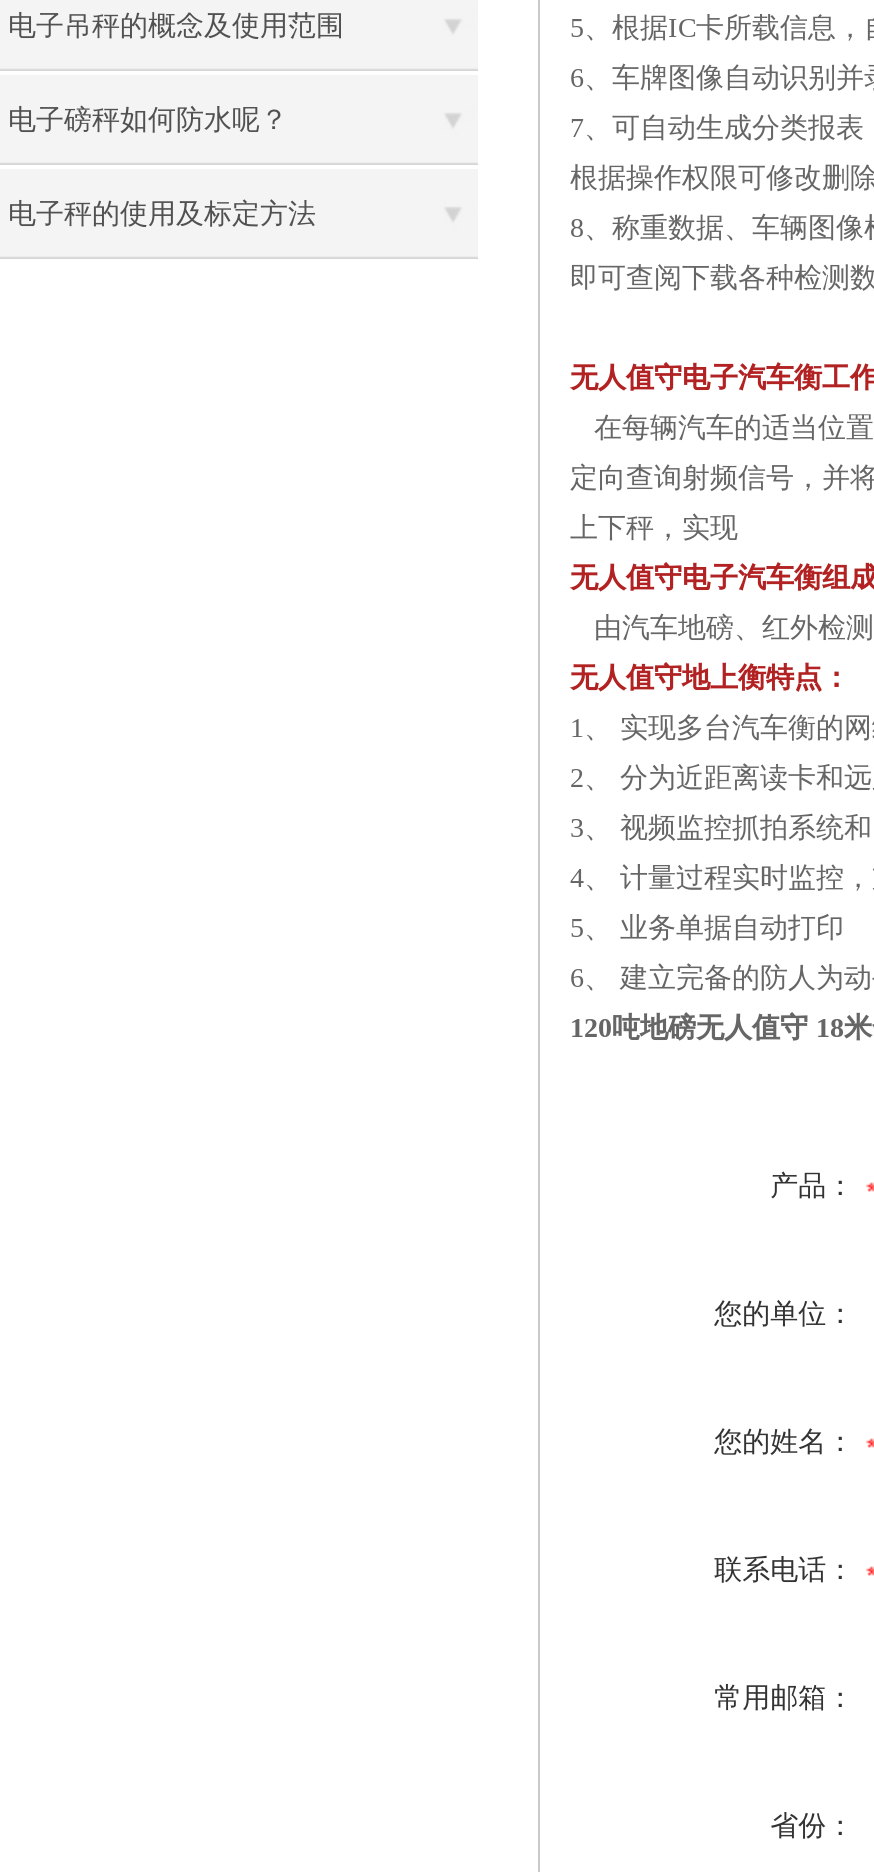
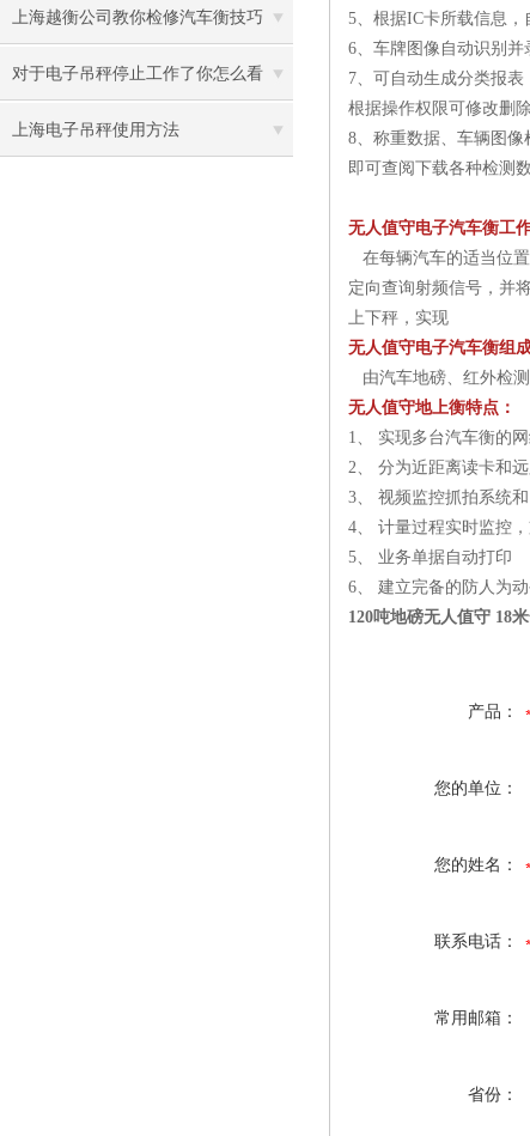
- 电子吊秤的概念及使用范围
+ 上海越衡公司教你检修汽车衡技巧

- 电子磅秤如何防水呢？
+ 对于电子吊秤停止工作了你怎么看

- 电子秤的使用及标定方法
+ 上海电子吊秤使用方法
